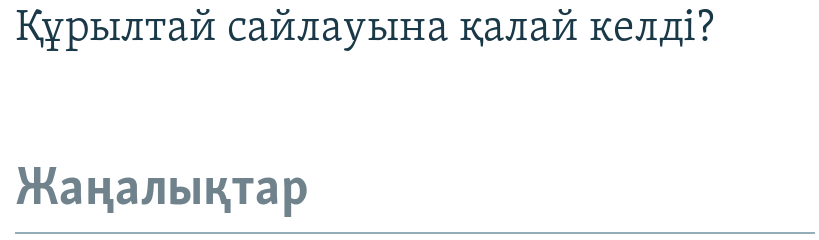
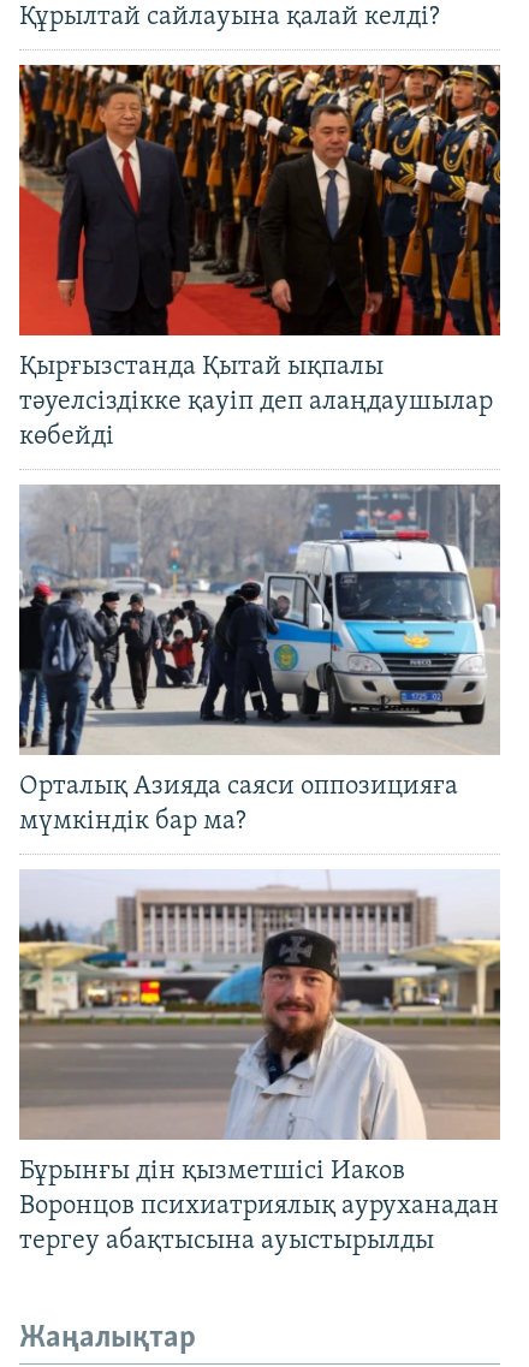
+ [image]
+ Қырғызстанда Қытай ықпалы
+ тәуелсіздікке қауіп деп алаңдаушылар
+ көбейді

+ [image]
+ Орталық Азияда саяси оппозицияға
+ мүмкіндік бар ма?

+ [image]
+ Бұрынғы дін қызметшісі Иаков
+ Воронцов психиатриялық ауруханадан
+ тергеу абақтысына ауыстырылды
